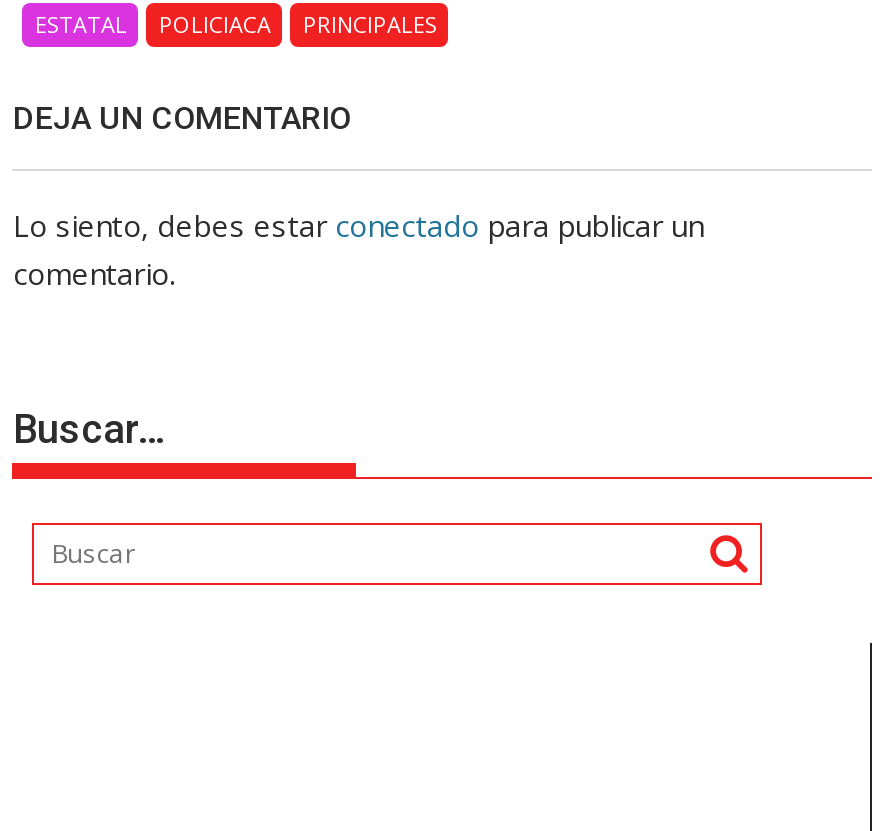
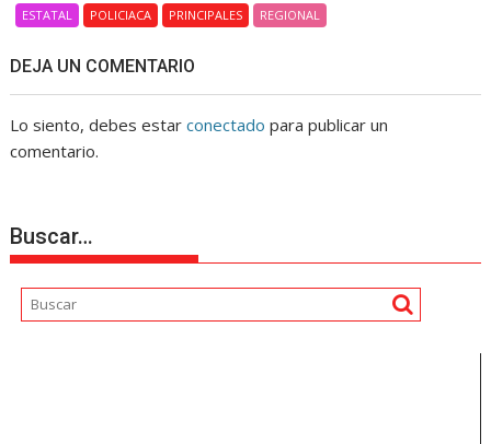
+ REGIONAL
